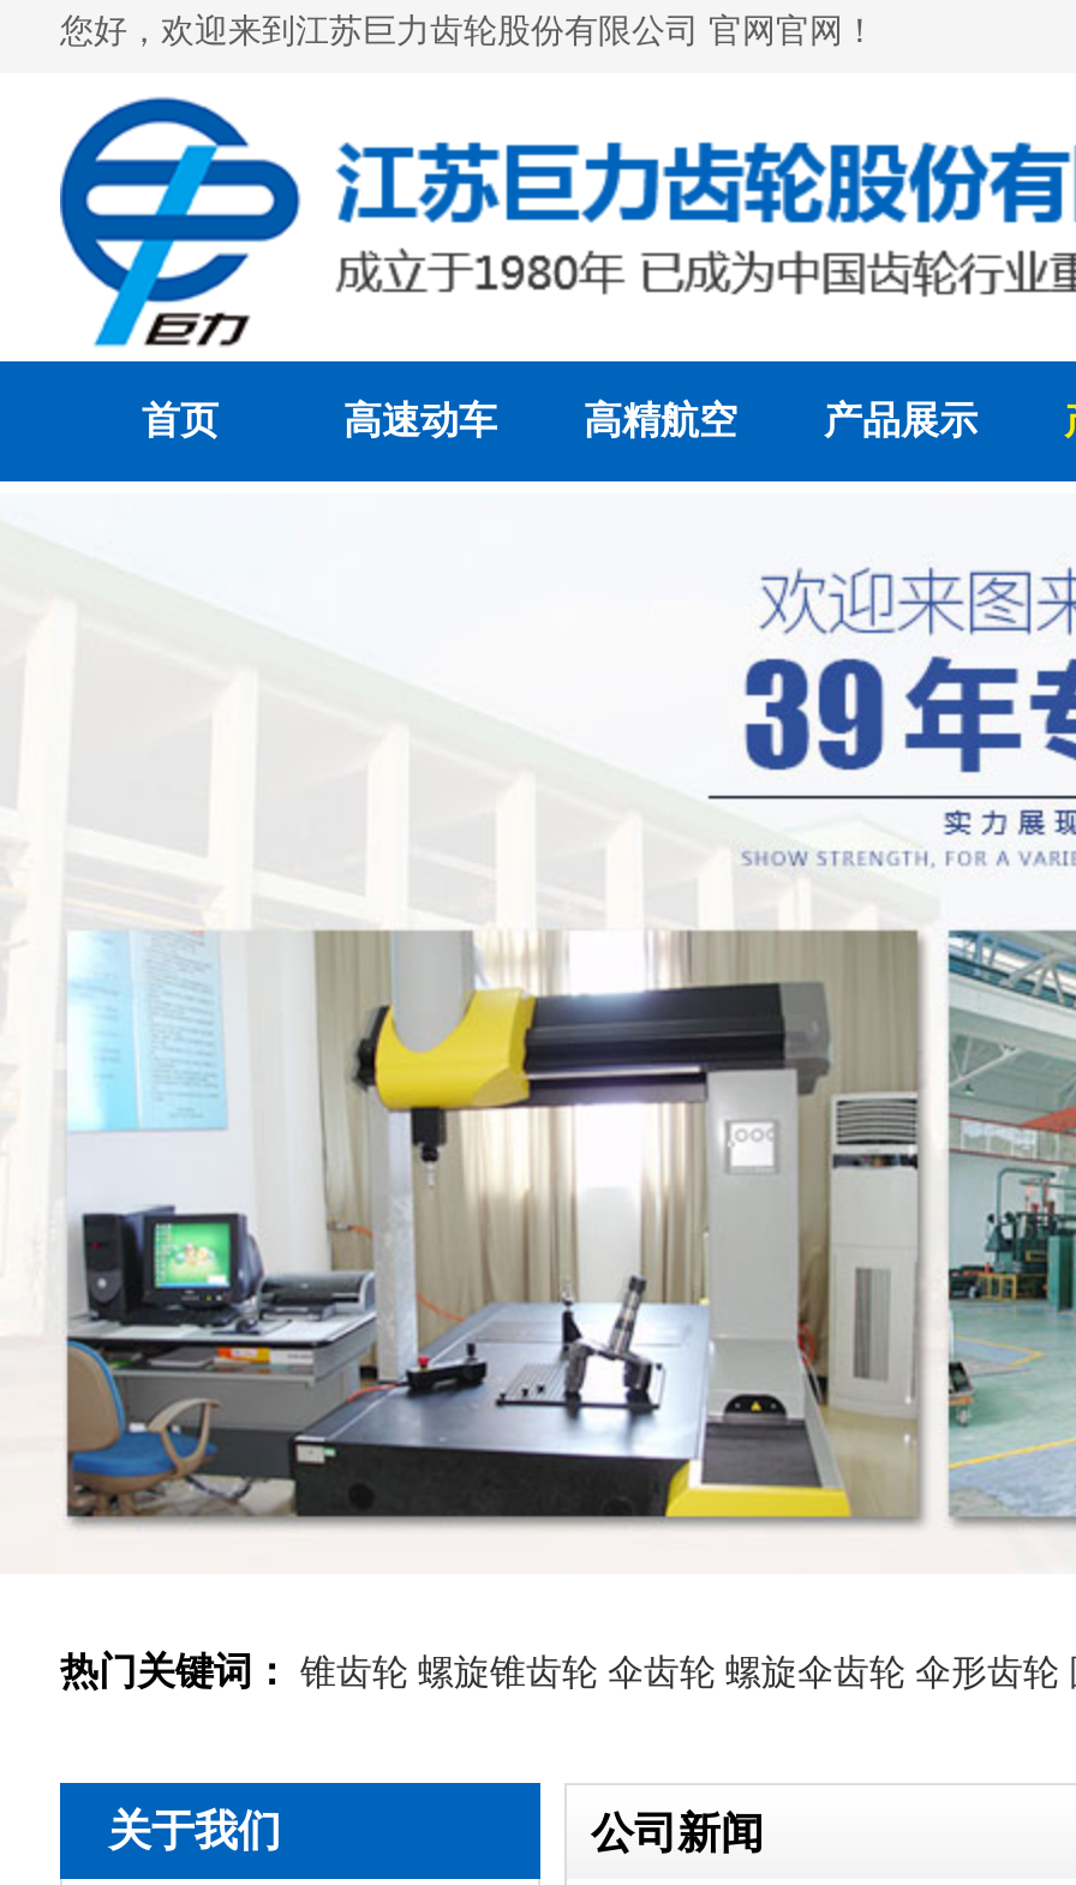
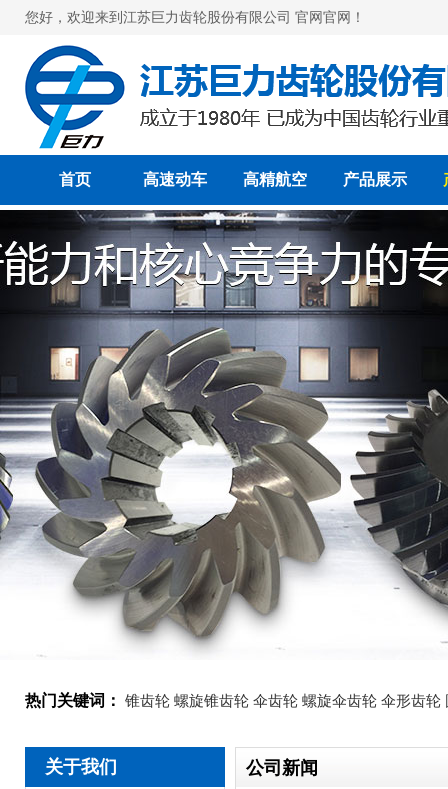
- [image]
+ [image]
